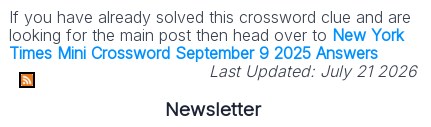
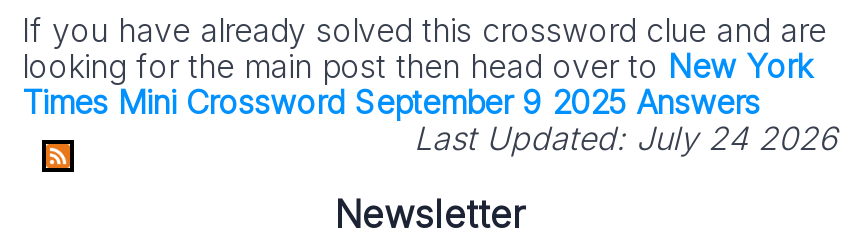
- Last Updated: July 21 2026
+ Last Updated: July 24 2026
